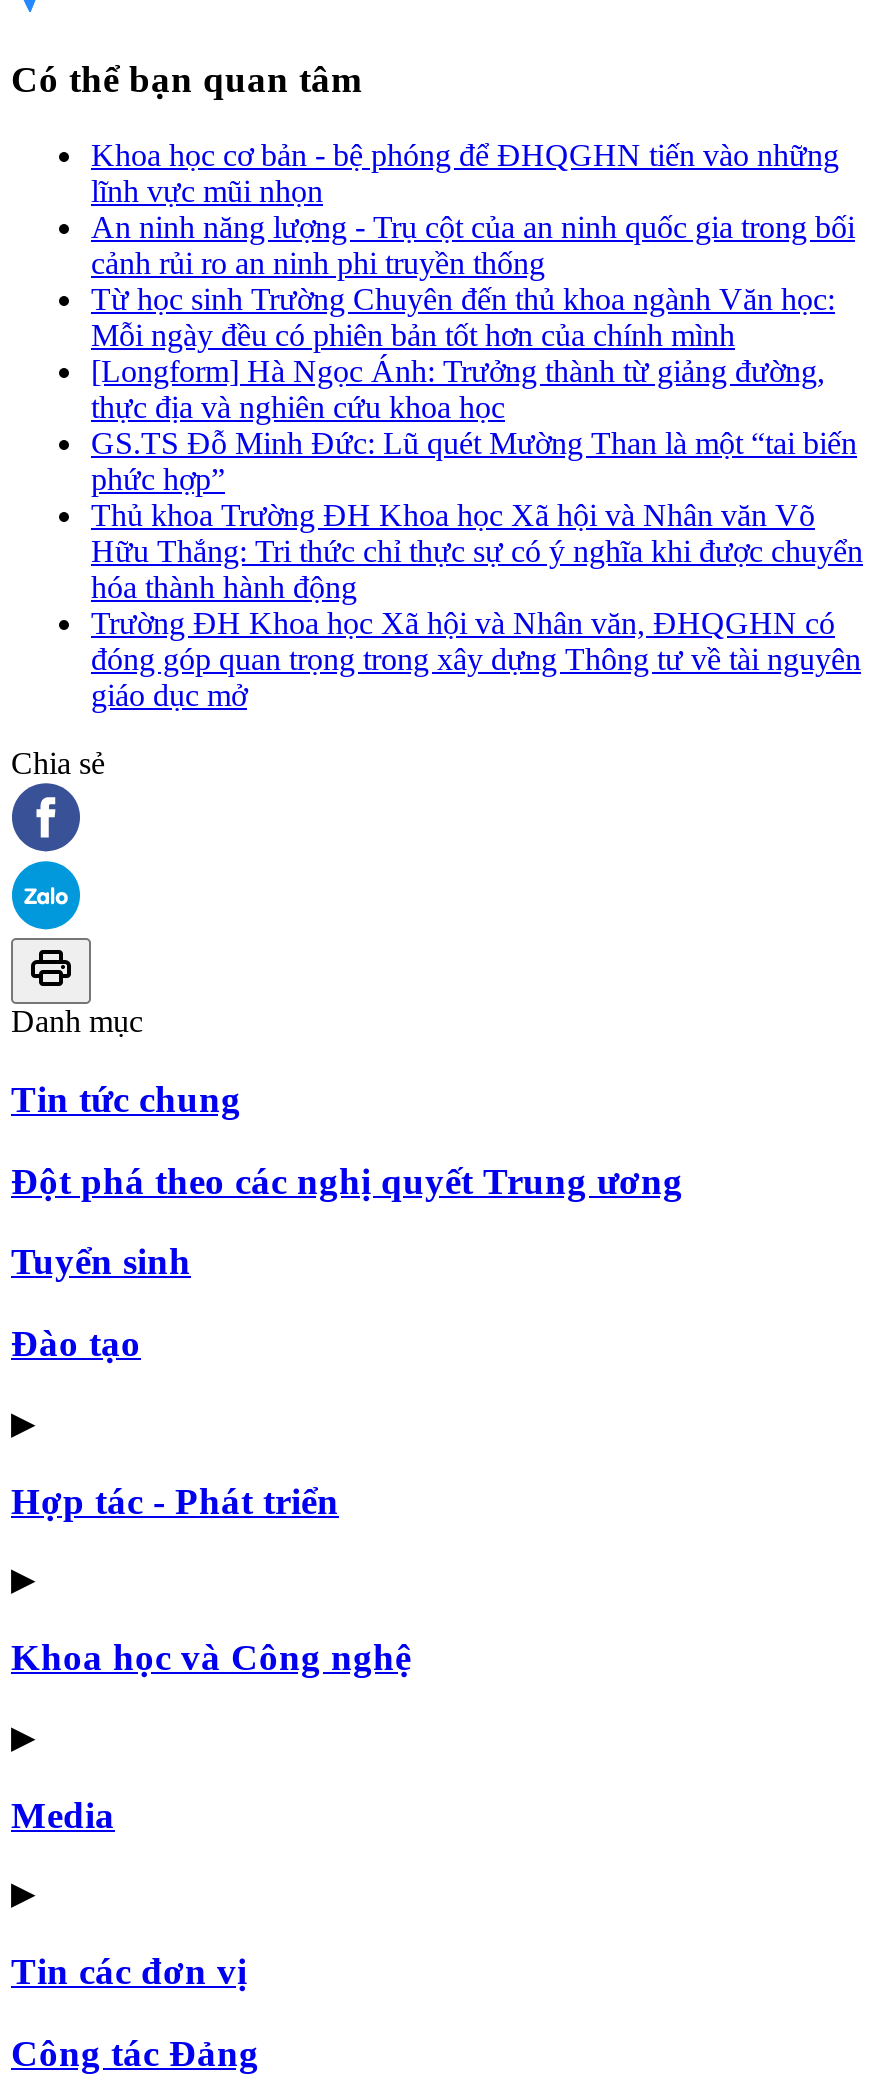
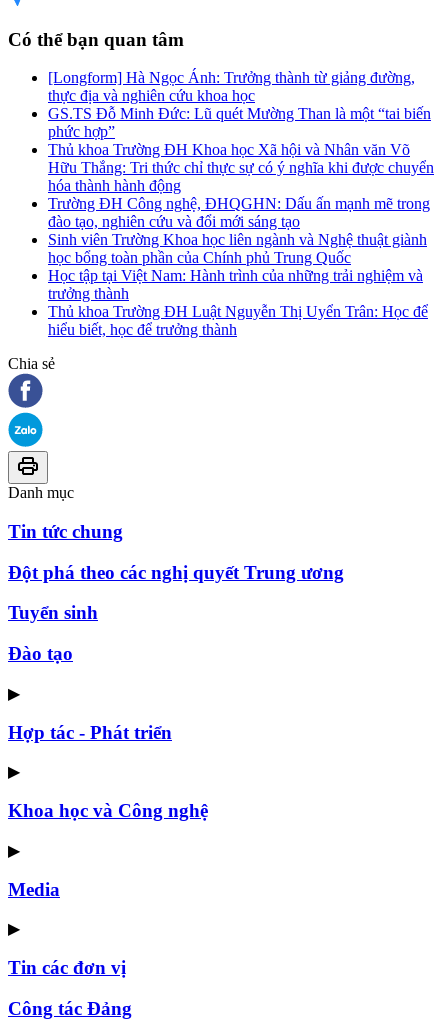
- Khoa học cơ bản - bệ phóng để ĐHQGHN tiến vào những
- lĩnh vực mũi nhọn
- An ninh năng lượng - Trụ cột của an ninh quốc gia trong bối
- cảnh rủi ro an ninh phi truyền thống
- Từ học sinh Trường Chuyên đến thủ khoa ngành Văn học:
- Mỗi ngày đều có phiên bản tốt hơn của chính mình

moved up: [Longform] Hà Ngọc Ánh: Trưởng thành từ giảng đường, | thực địa và nghiên cứu khoa học | GS.TS Đỗ Minh Đức: Lũ quét Mường Than là một “tai biến | phức hợp” | Thủ khoa Trường ĐH Khoa học Xã hội và Nhân văn Võ | Hữu Thắng: Tri thức chỉ thực sự có ý nghĩa khi được chuyển | hóa thành hành động

- Trường ĐH Khoa học Xã hội và Nhân văn, ĐHQGHN có
- đóng góp quan trọng trong xây dựng Thông tư về tài nguyên
- giáo dục mở
+ Trường ĐH Công nghệ, ĐHQGHN: Dấu ấn mạnh mẽ trong
+ đào tạo, nghiên cứu và đổi mới sáng tạo
+ Sinh viên Trường Khoa học liên ngành và Nghệ thuật giành
+ học bổng toàn phần của Chính phủ Trung Quốc
+ Học tập tại Việt Nam: Hành trình của những trải nghiệm và
+ trưởng thành
+ Thủ khoa Trường ĐH Luật Nguyễn Thị Uyển Trân: Học để
+ hiểu biết, học để trưởng thành
